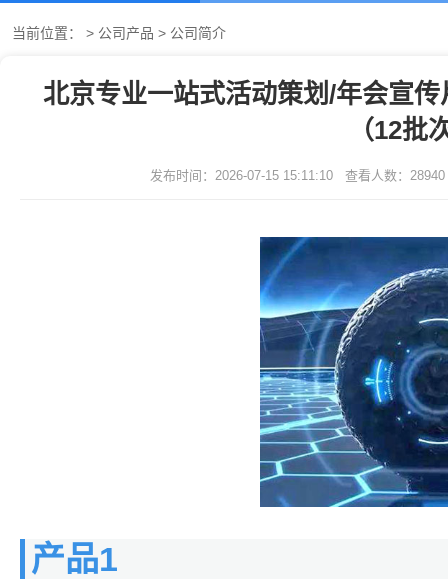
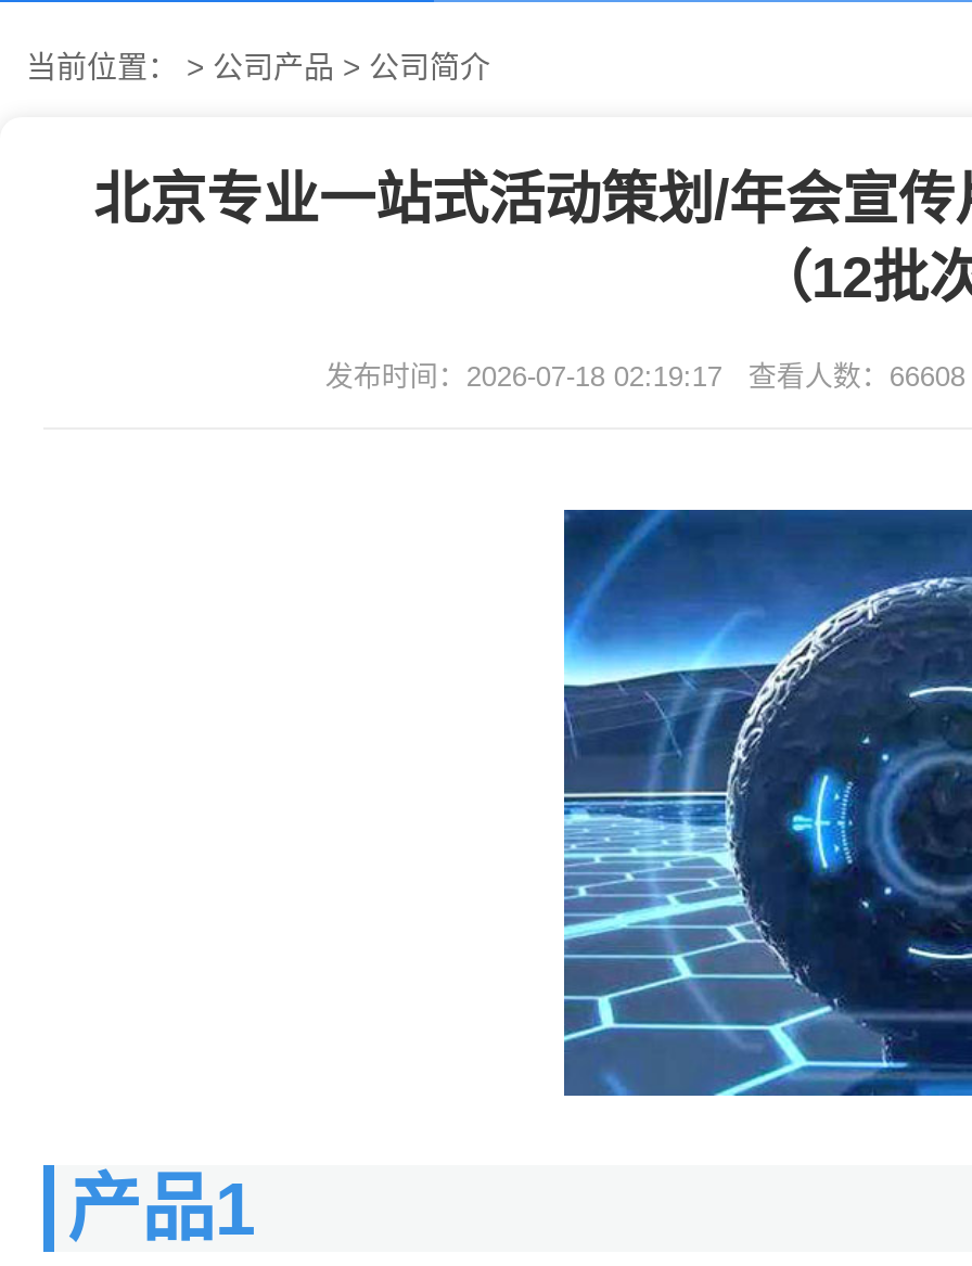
- 发布时间：2026-07-15 15:11:10
+ 发布时间：2026-07-18 02:19:17

- 查看人数：28940
+ 查看人数：66608
